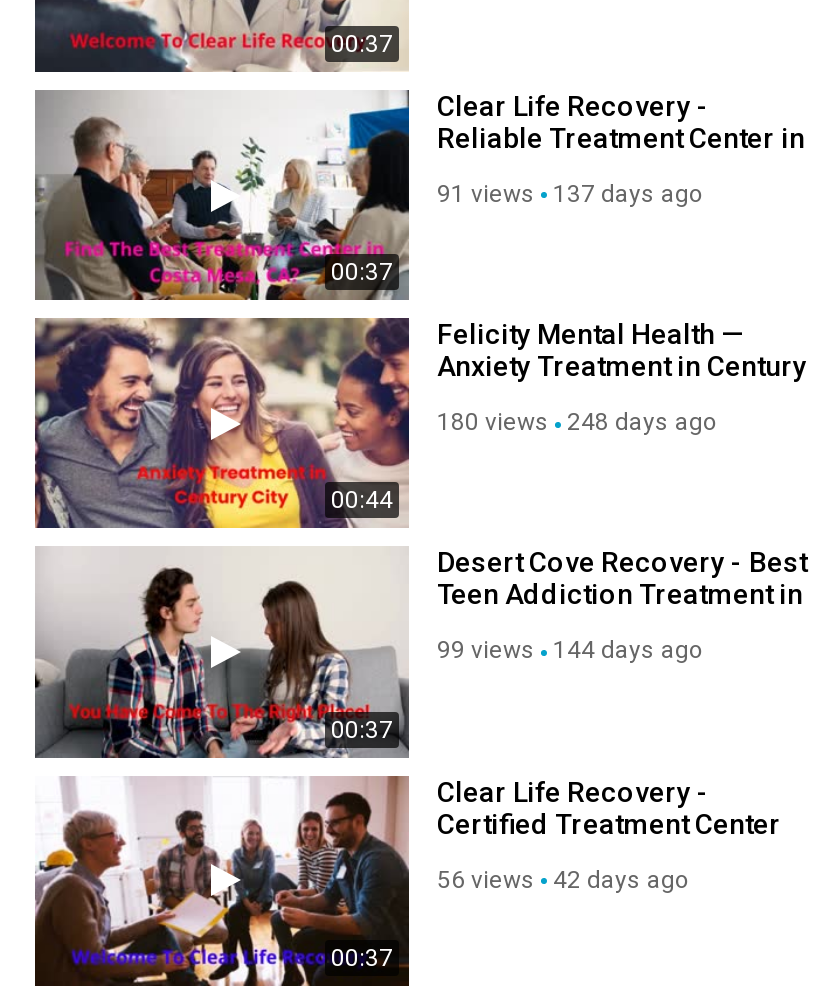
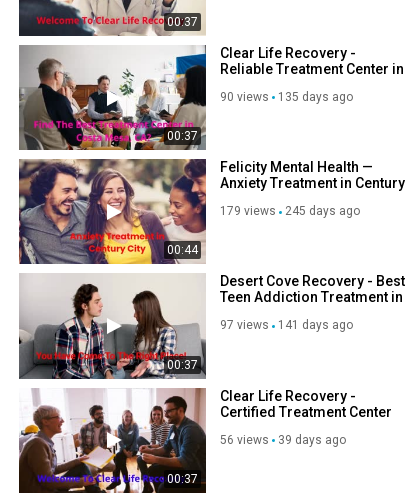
- 91 views
+ 90 views

- 137 days ago
+ 135 days ago

- 180 views
+ 179 views

- 248 days ago
+ 245 days ago

- 99 views
+ 97 views

- 144 days ago
+ 141 days ago

- 56 views 42 days ago
+ 56 views 39 days ago
